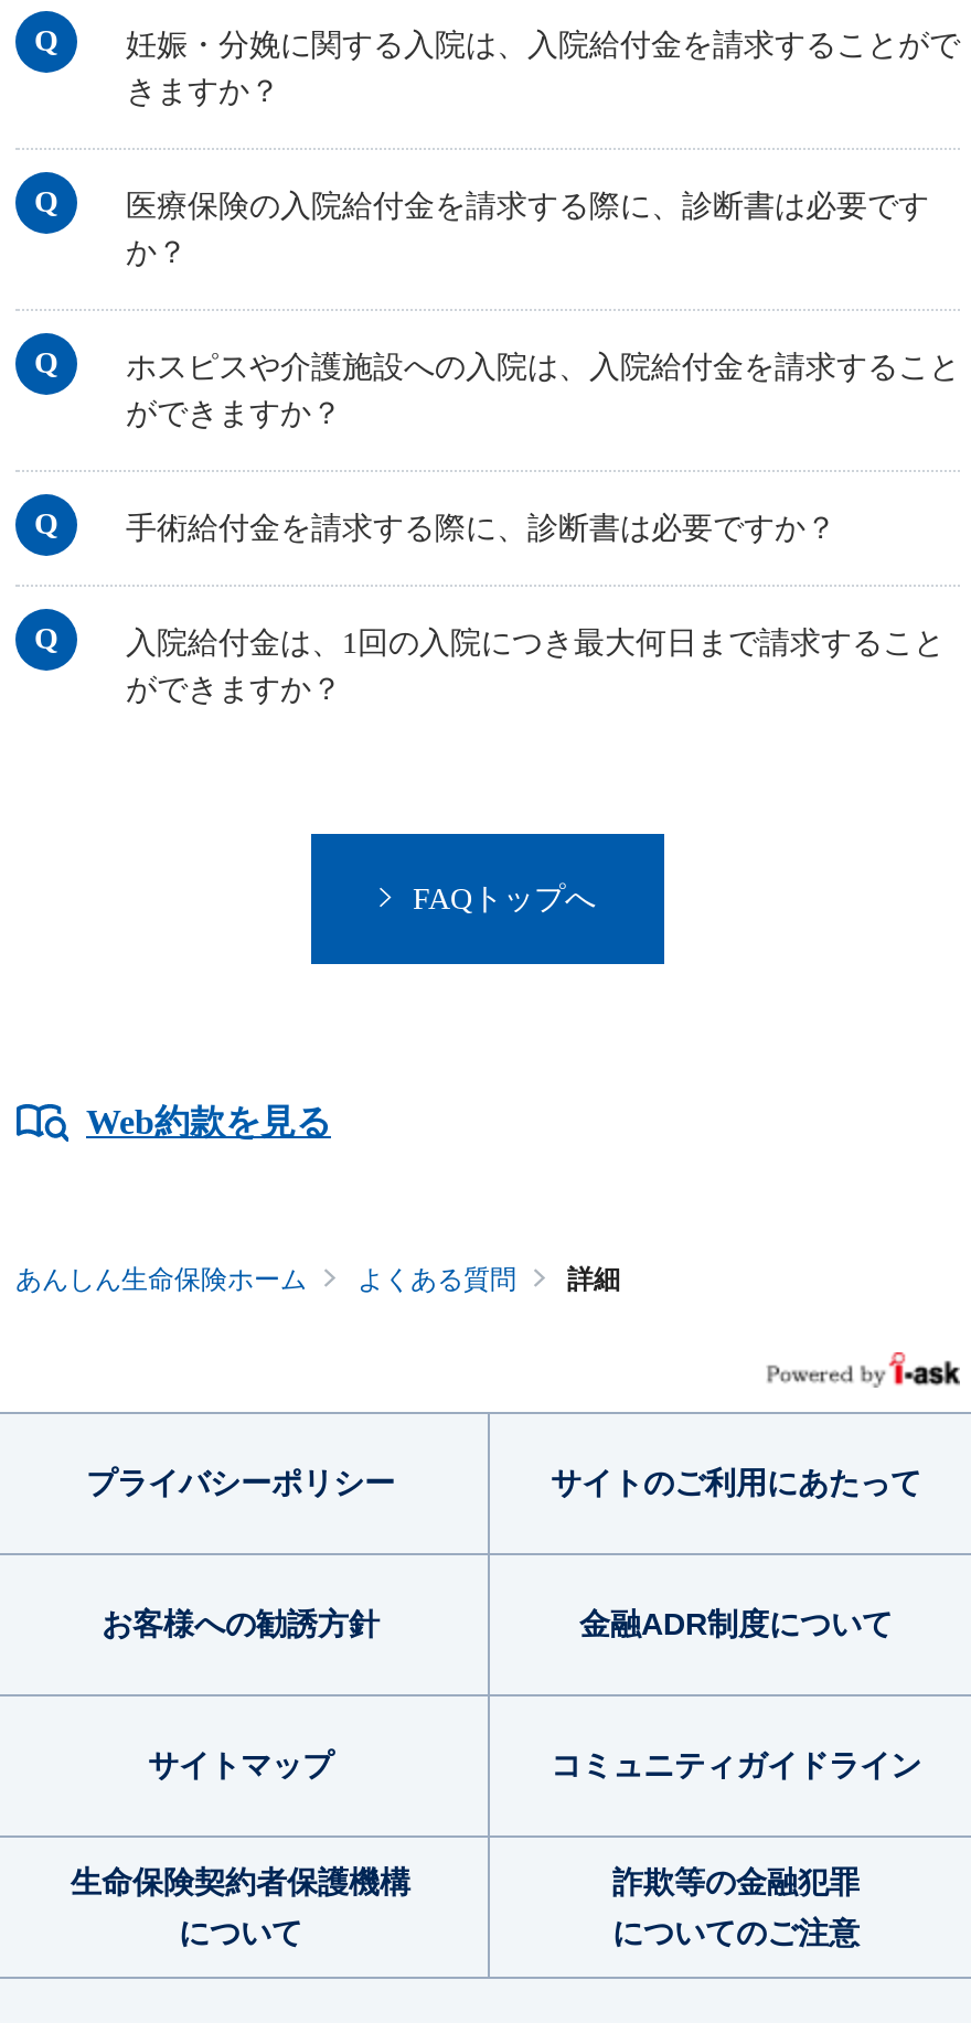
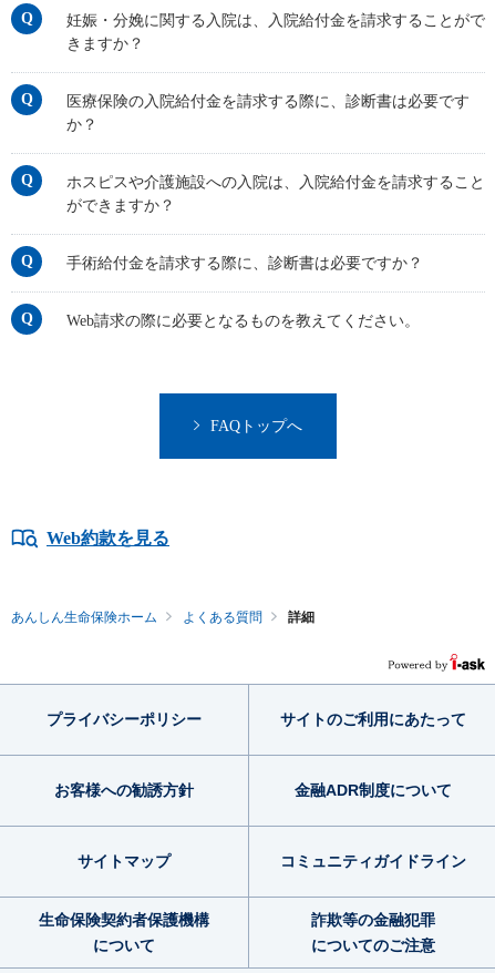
- 入院給付金は、1回の入院につき最大何日まで請求すること
- ができますか？
+ Web請求の際に必要となるものを教えてください。
